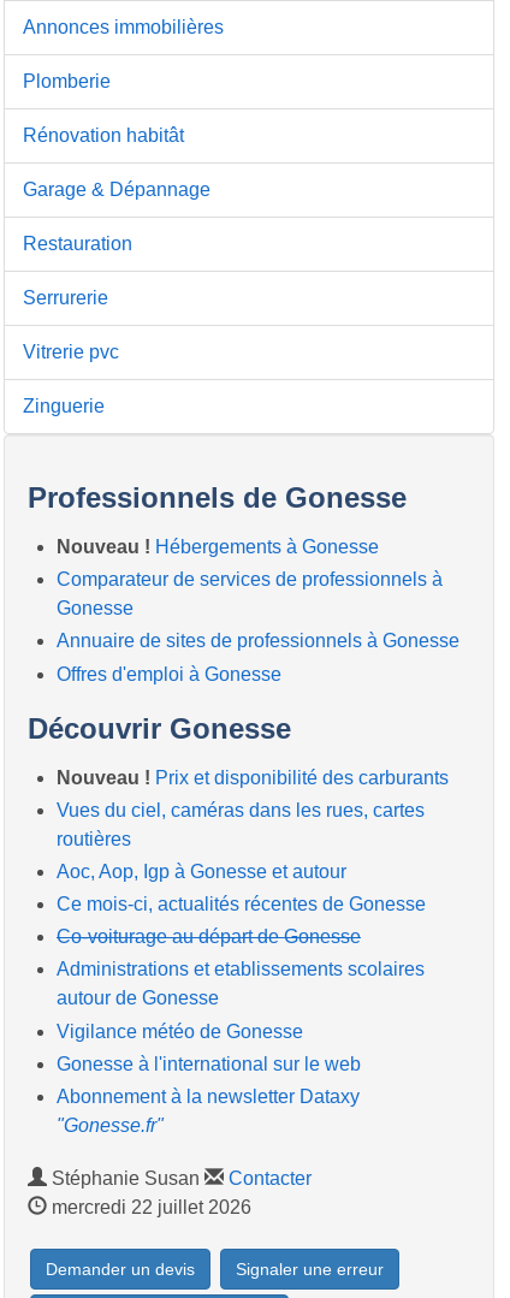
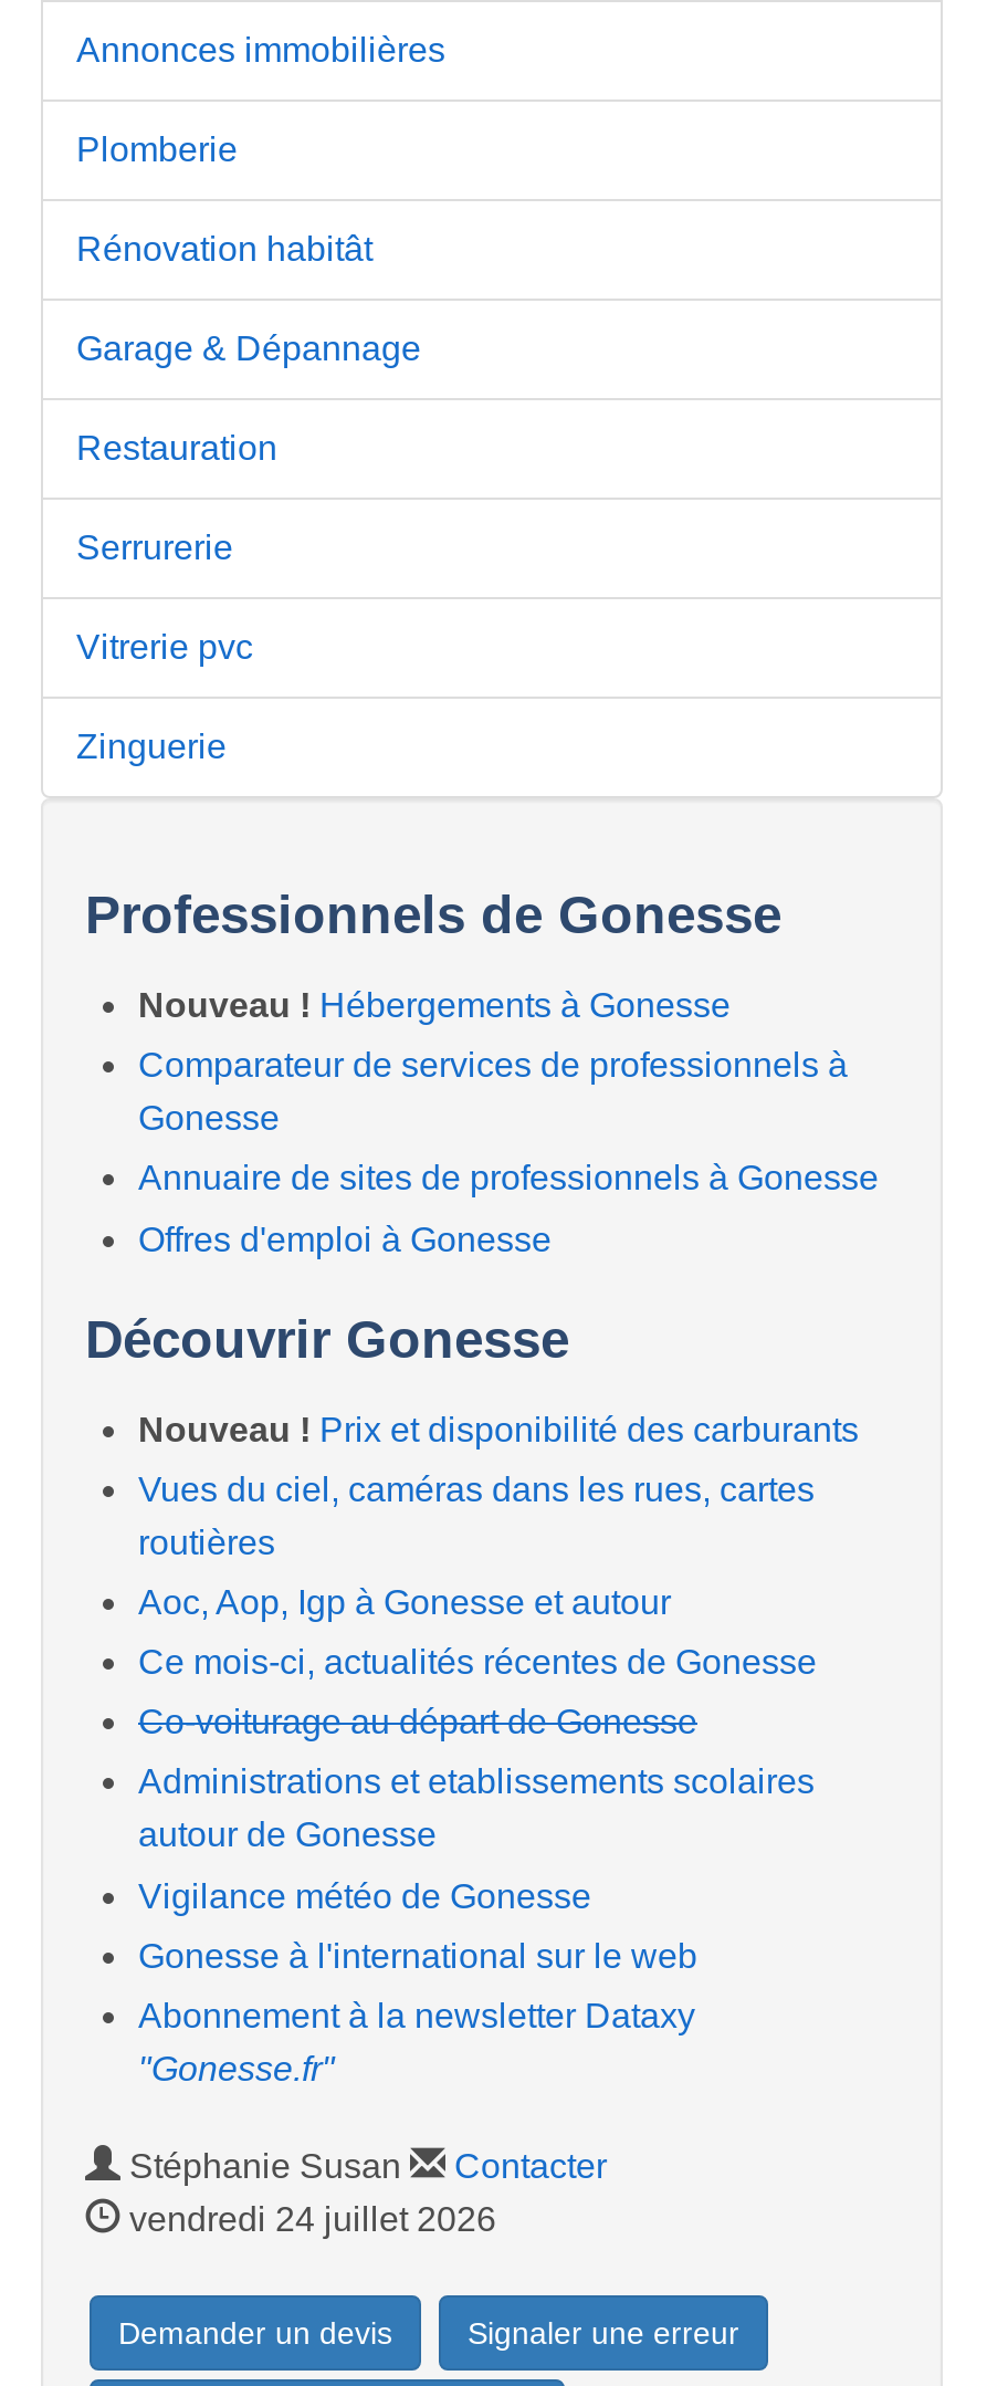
- mercredi 22 juillet 2026
+ vendredi 24 juillet 2026
